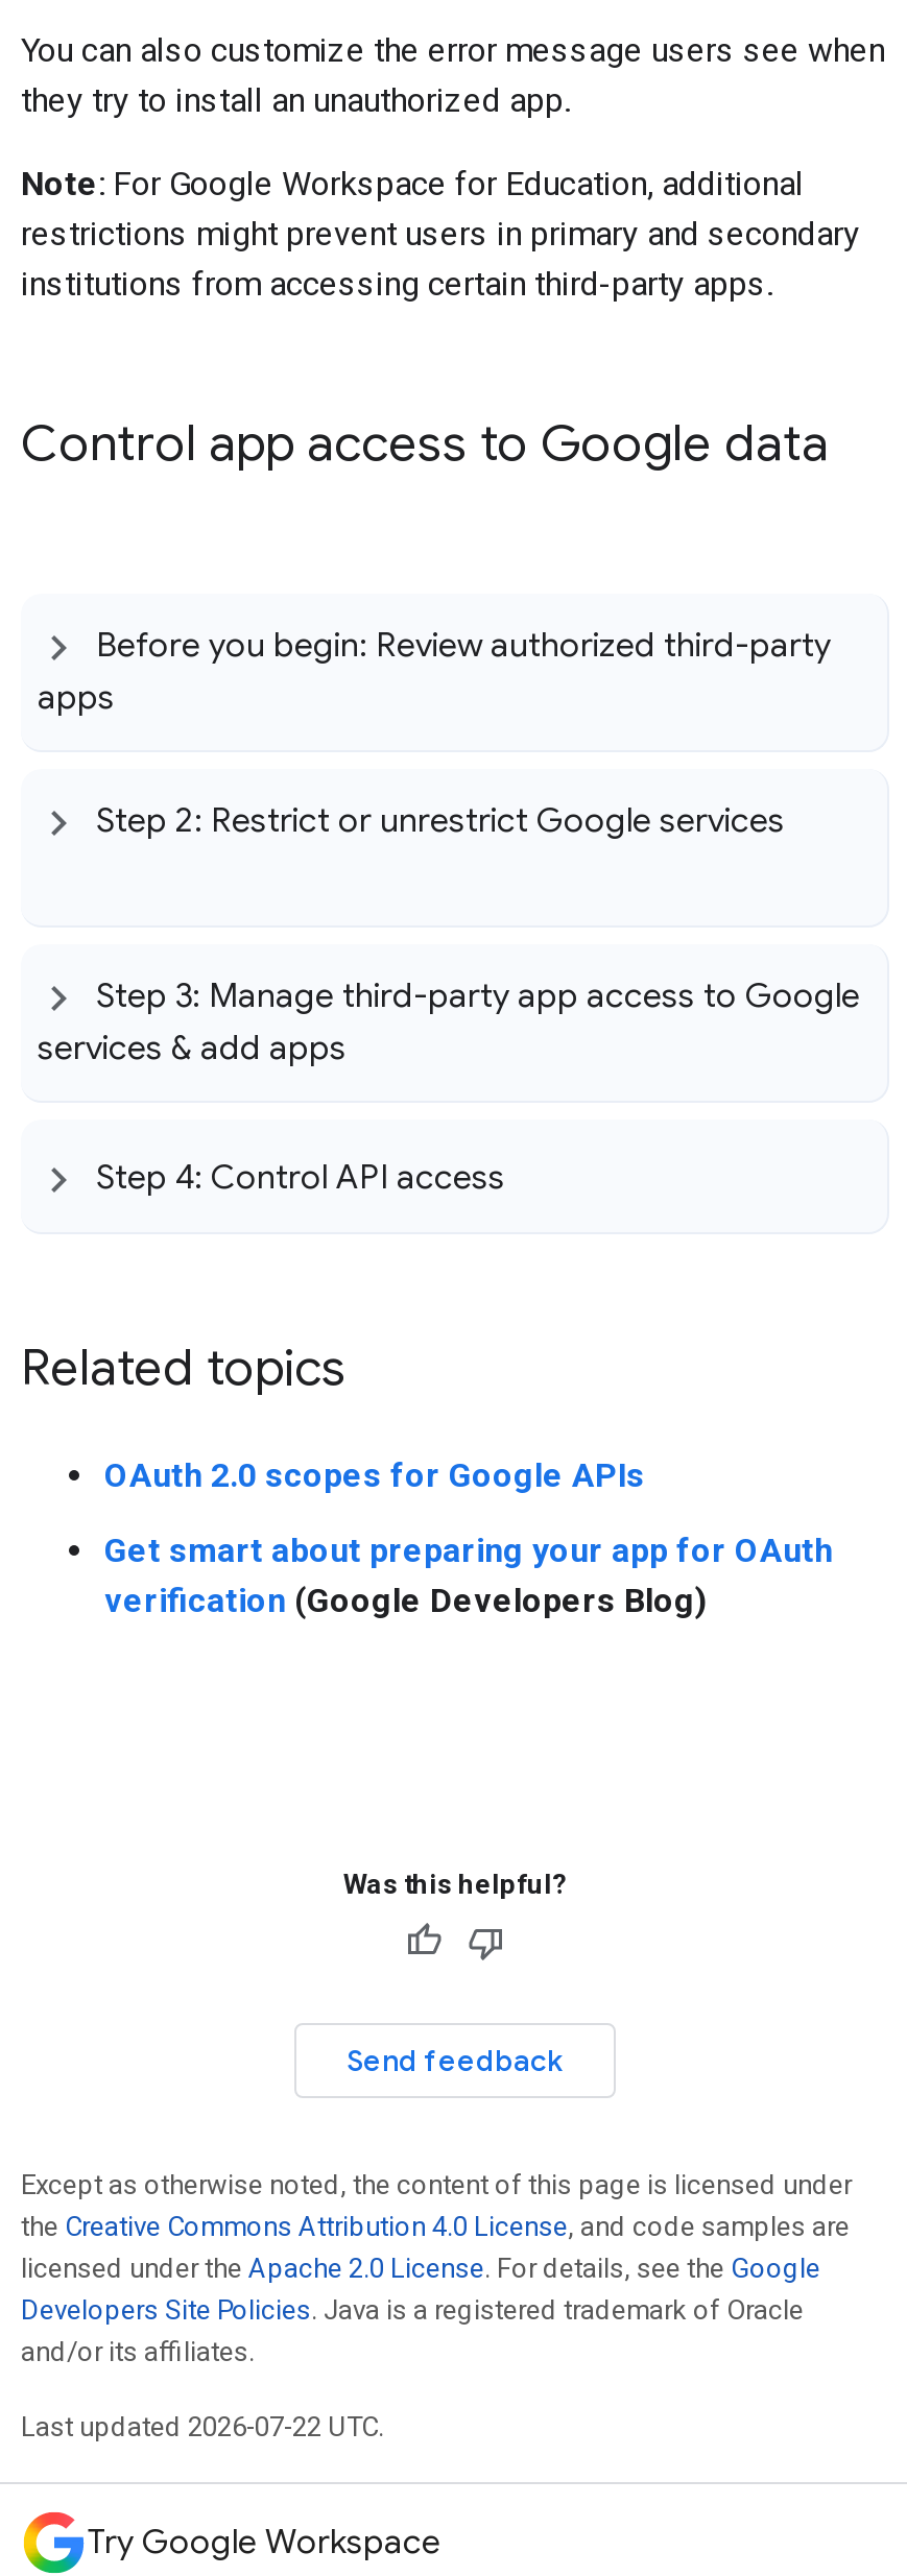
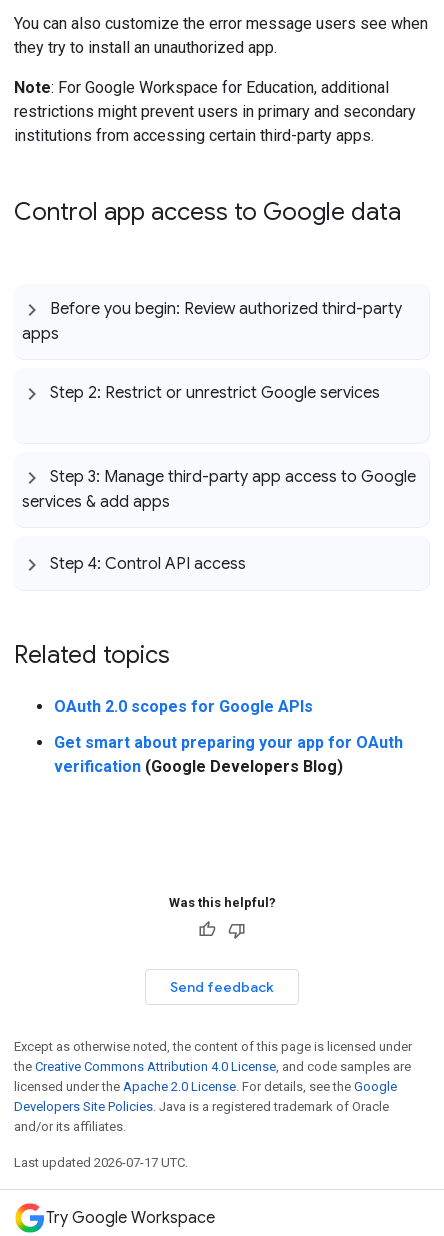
- Last updated 2026-07-22 UTC.
+ Last updated 2026-07-17 UTC.
